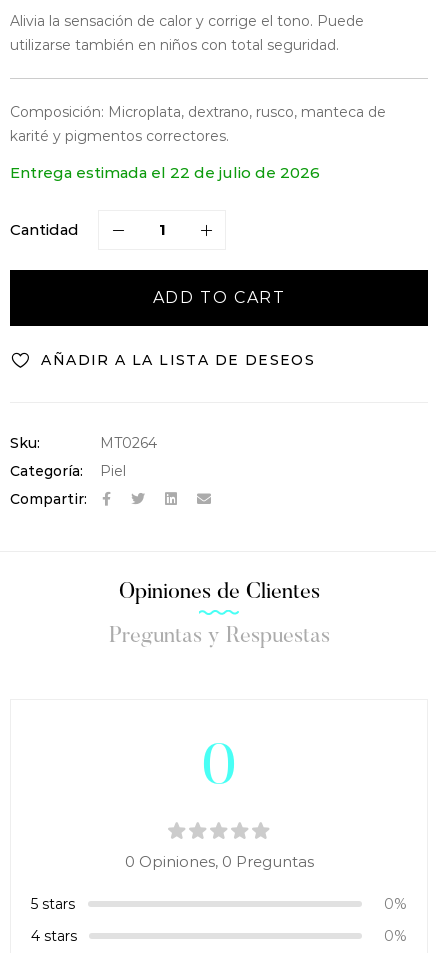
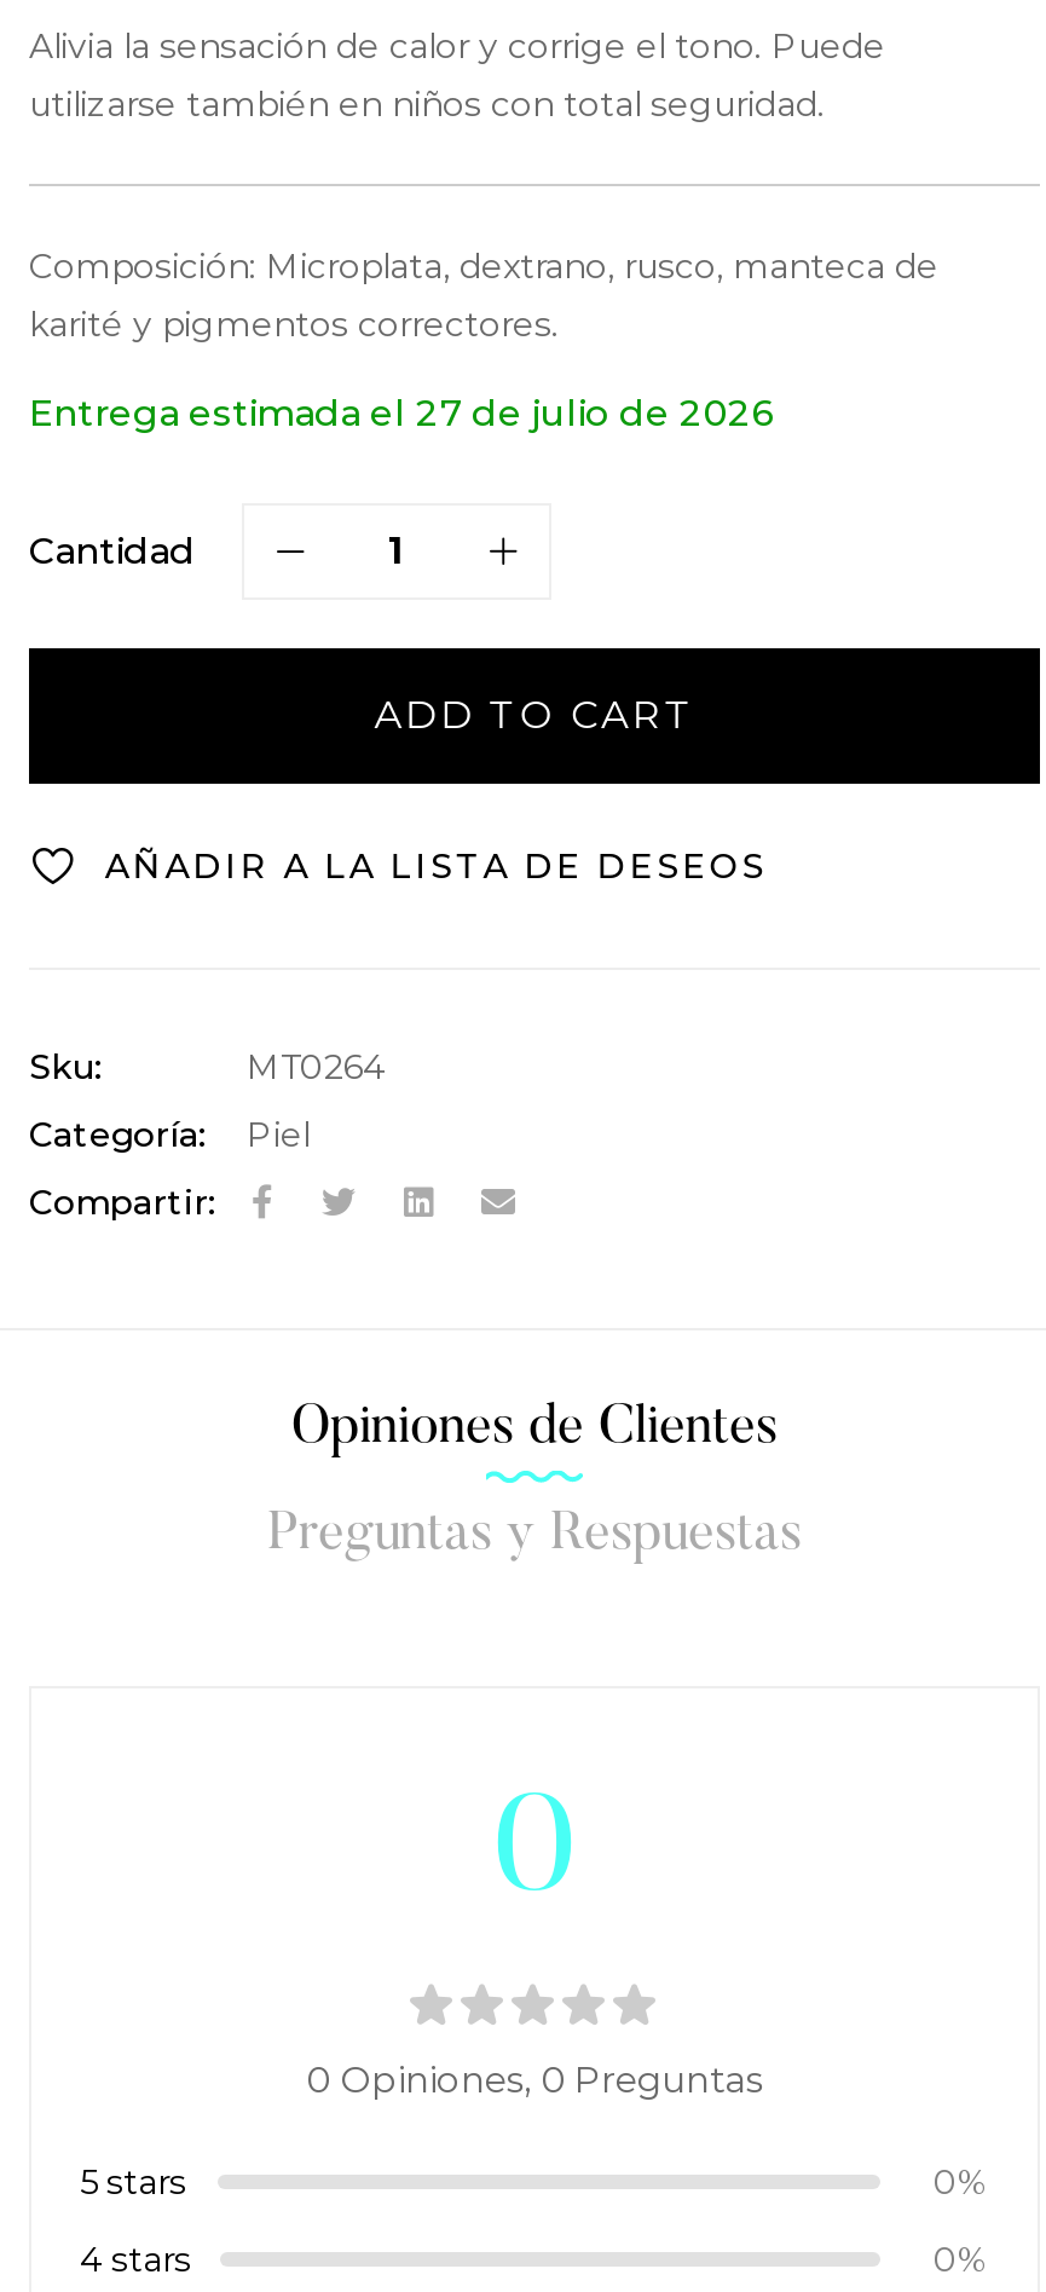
- Entrega estimada el 22 de julio de 2026
+ Entrega estimada el 27 de julio de 2026
